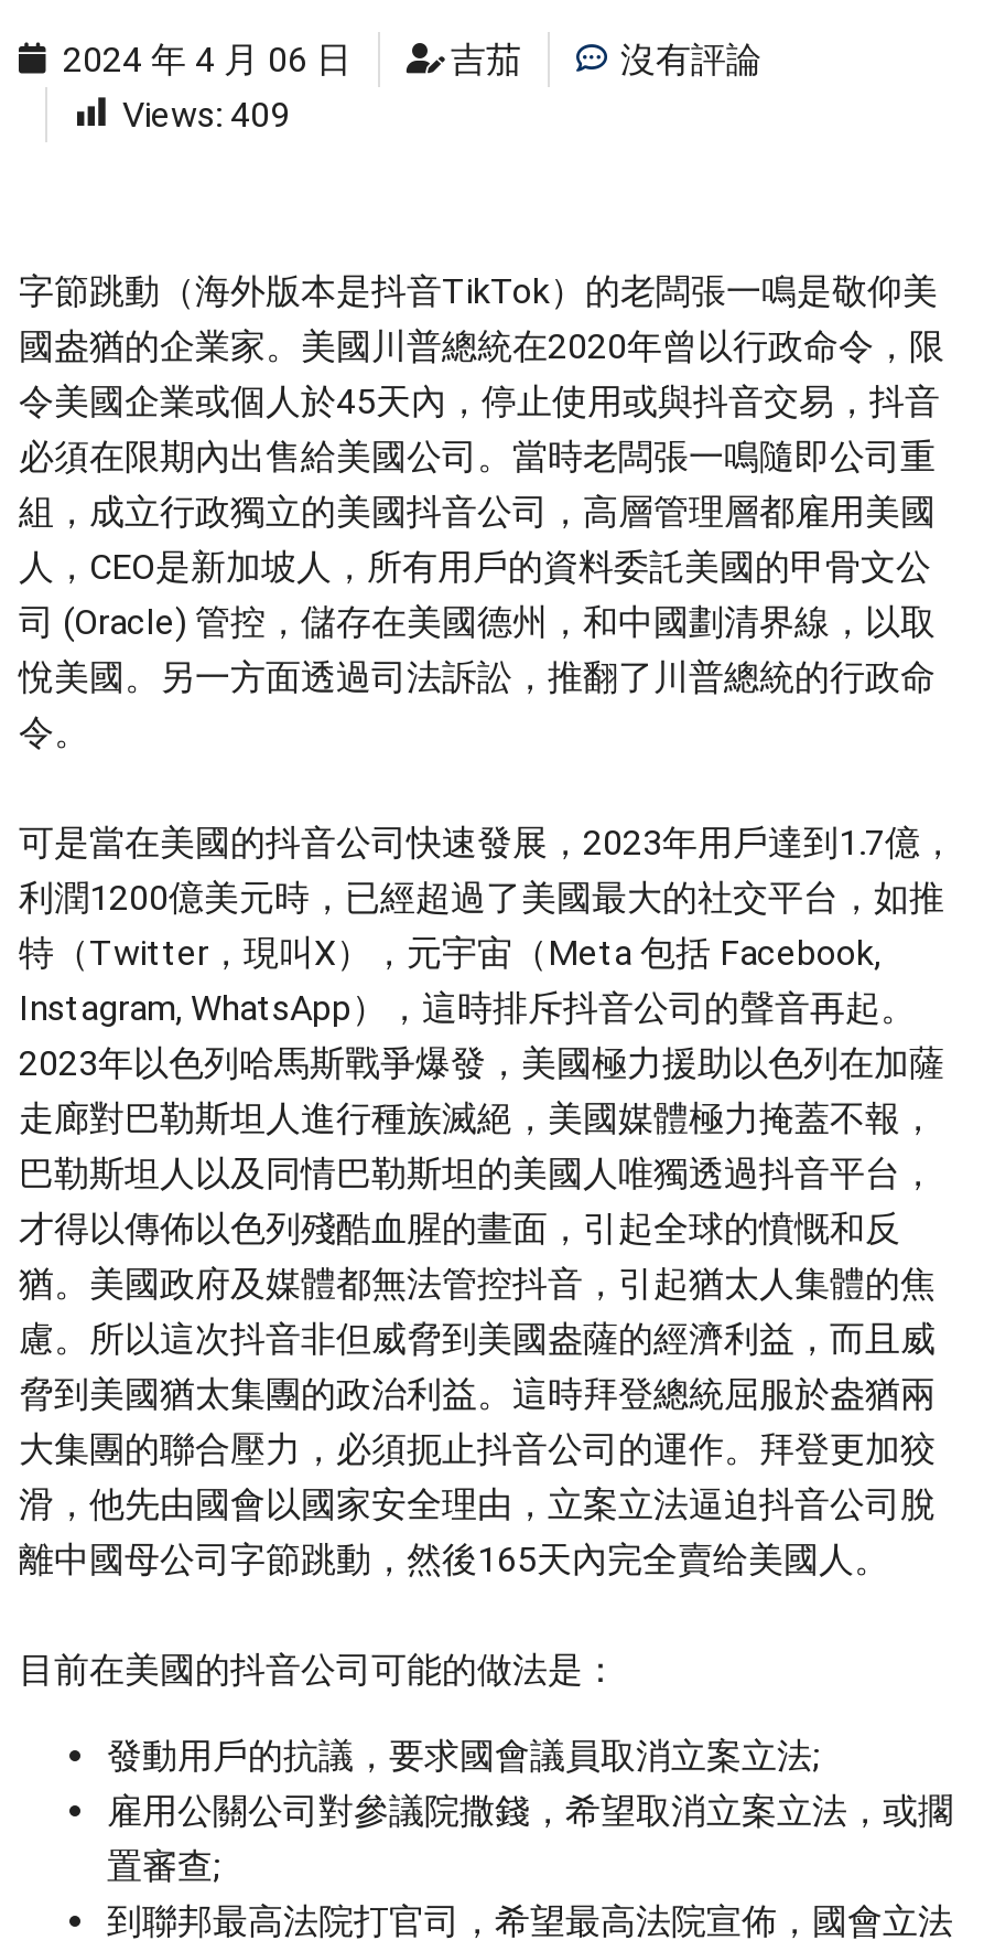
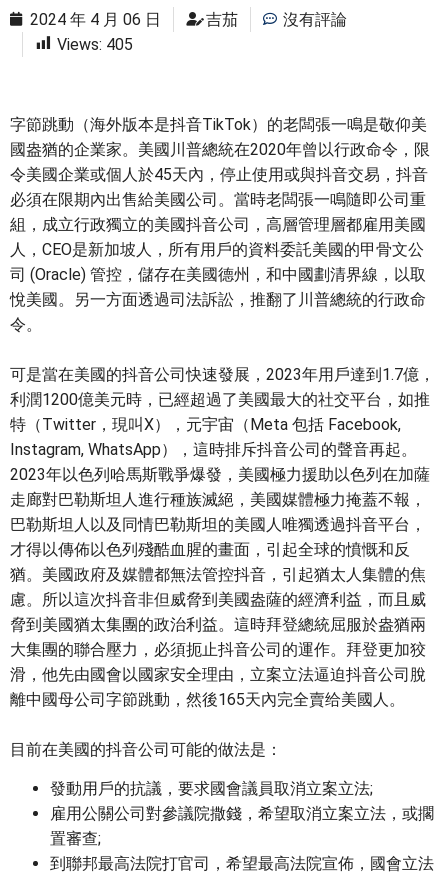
- Views: 409
+ Views: 405
